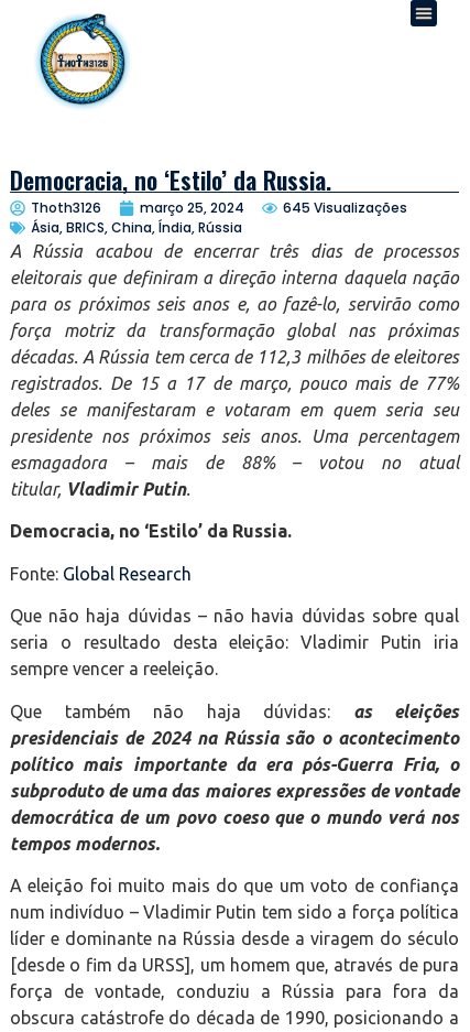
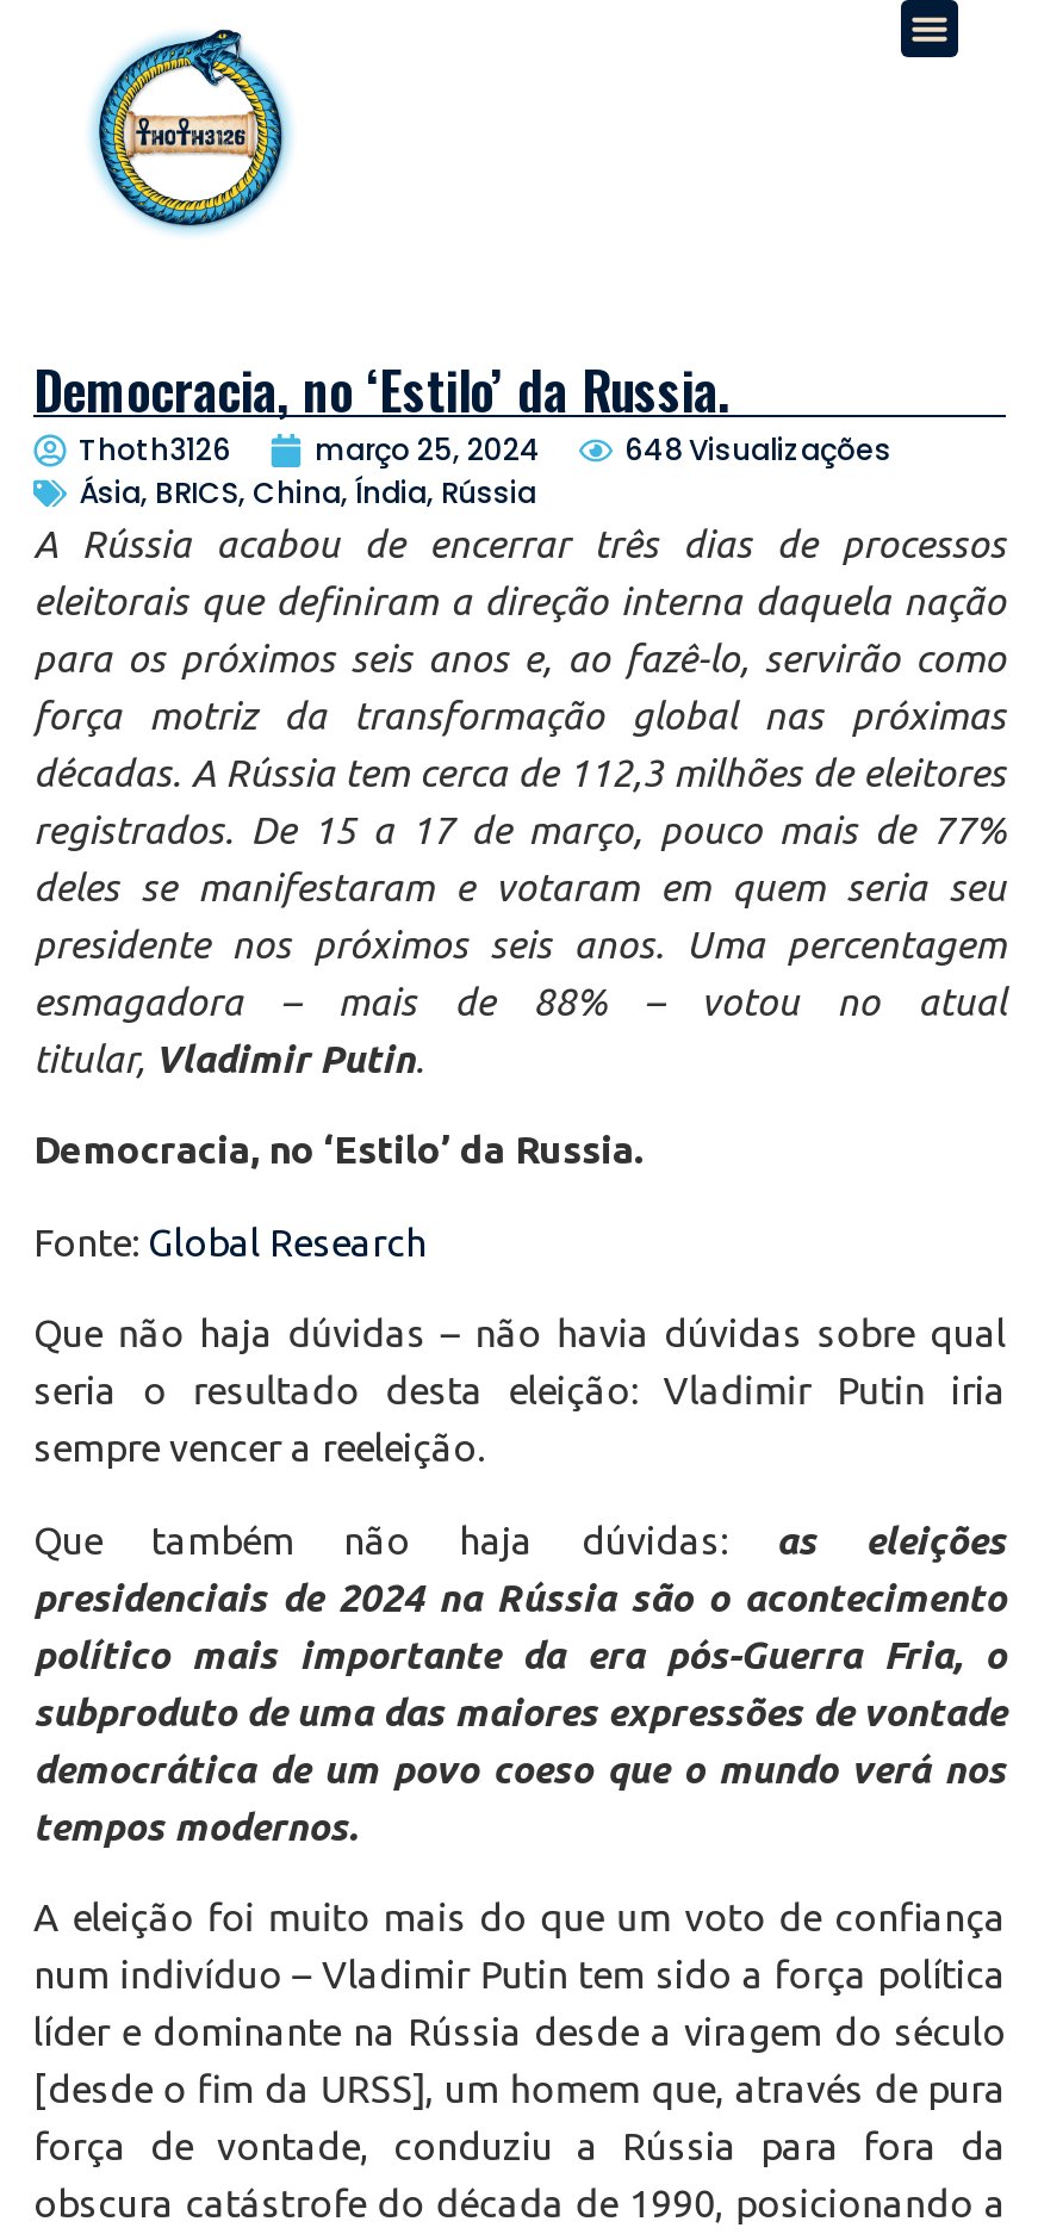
- 645 Visualizações
+ 648 Visualizações
